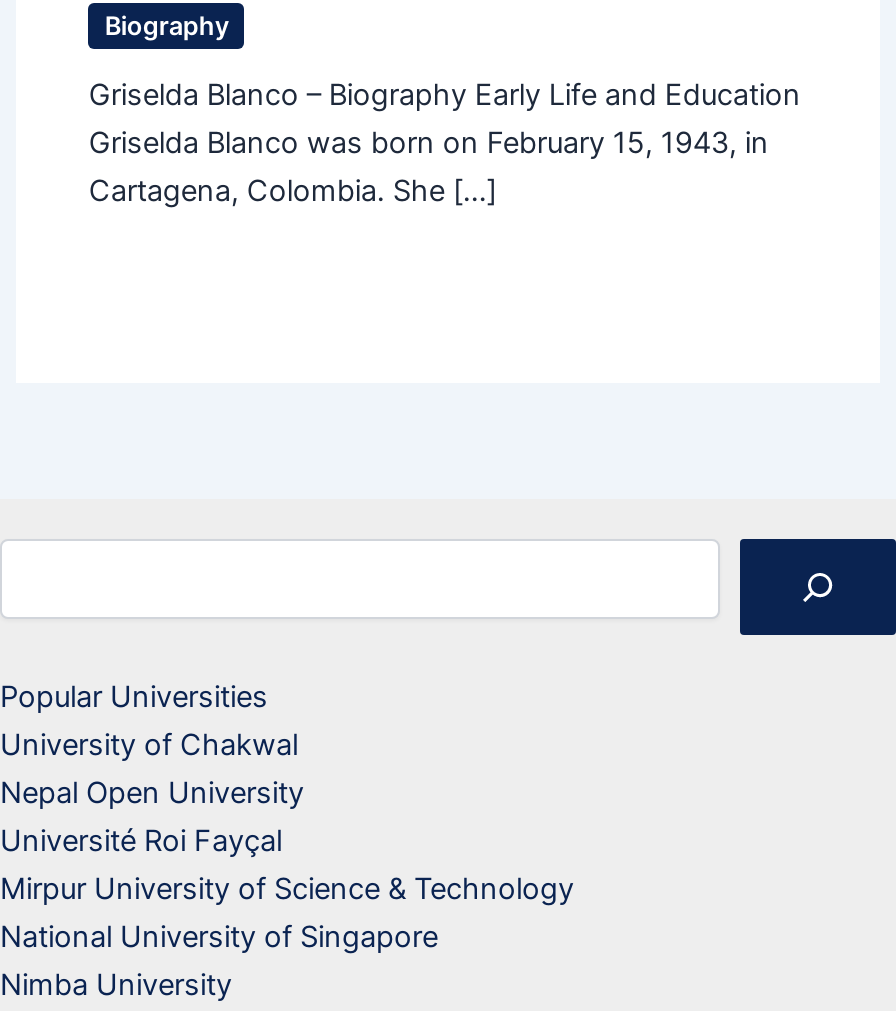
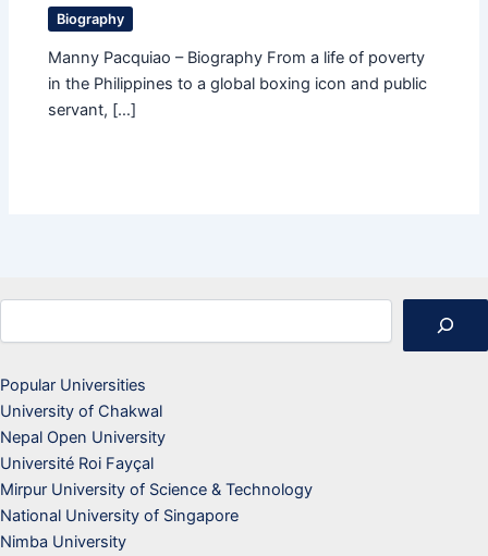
- Griselda Blanco – Biography Early Life and Education
- Griselda Blanco was born on February 15, 1943, in
- Cartagena, Colombia. She […]
+ Manny Pacquiao – Biography From a life of poverty
+ in the Philippines to a global boxing icon and public
+ servant, […]
